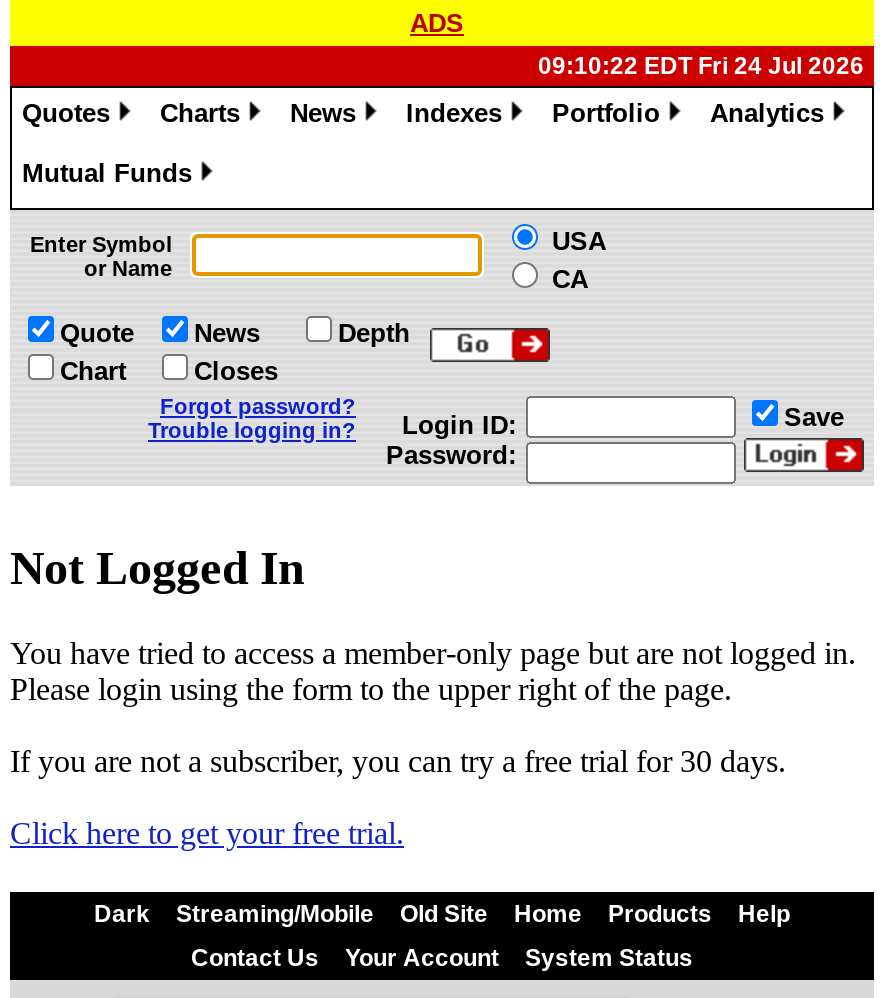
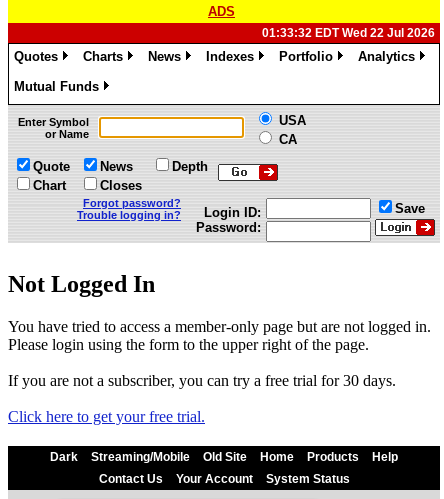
- 09:10:22 EDT Fri 24 Jul 2026
+ 01:33:32 EDT Wed 22 Jul 2026
